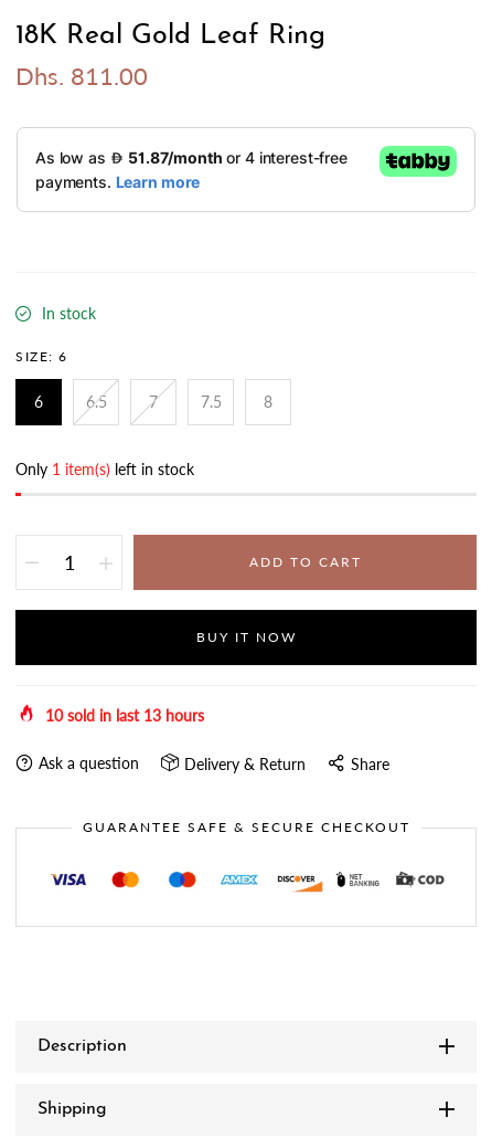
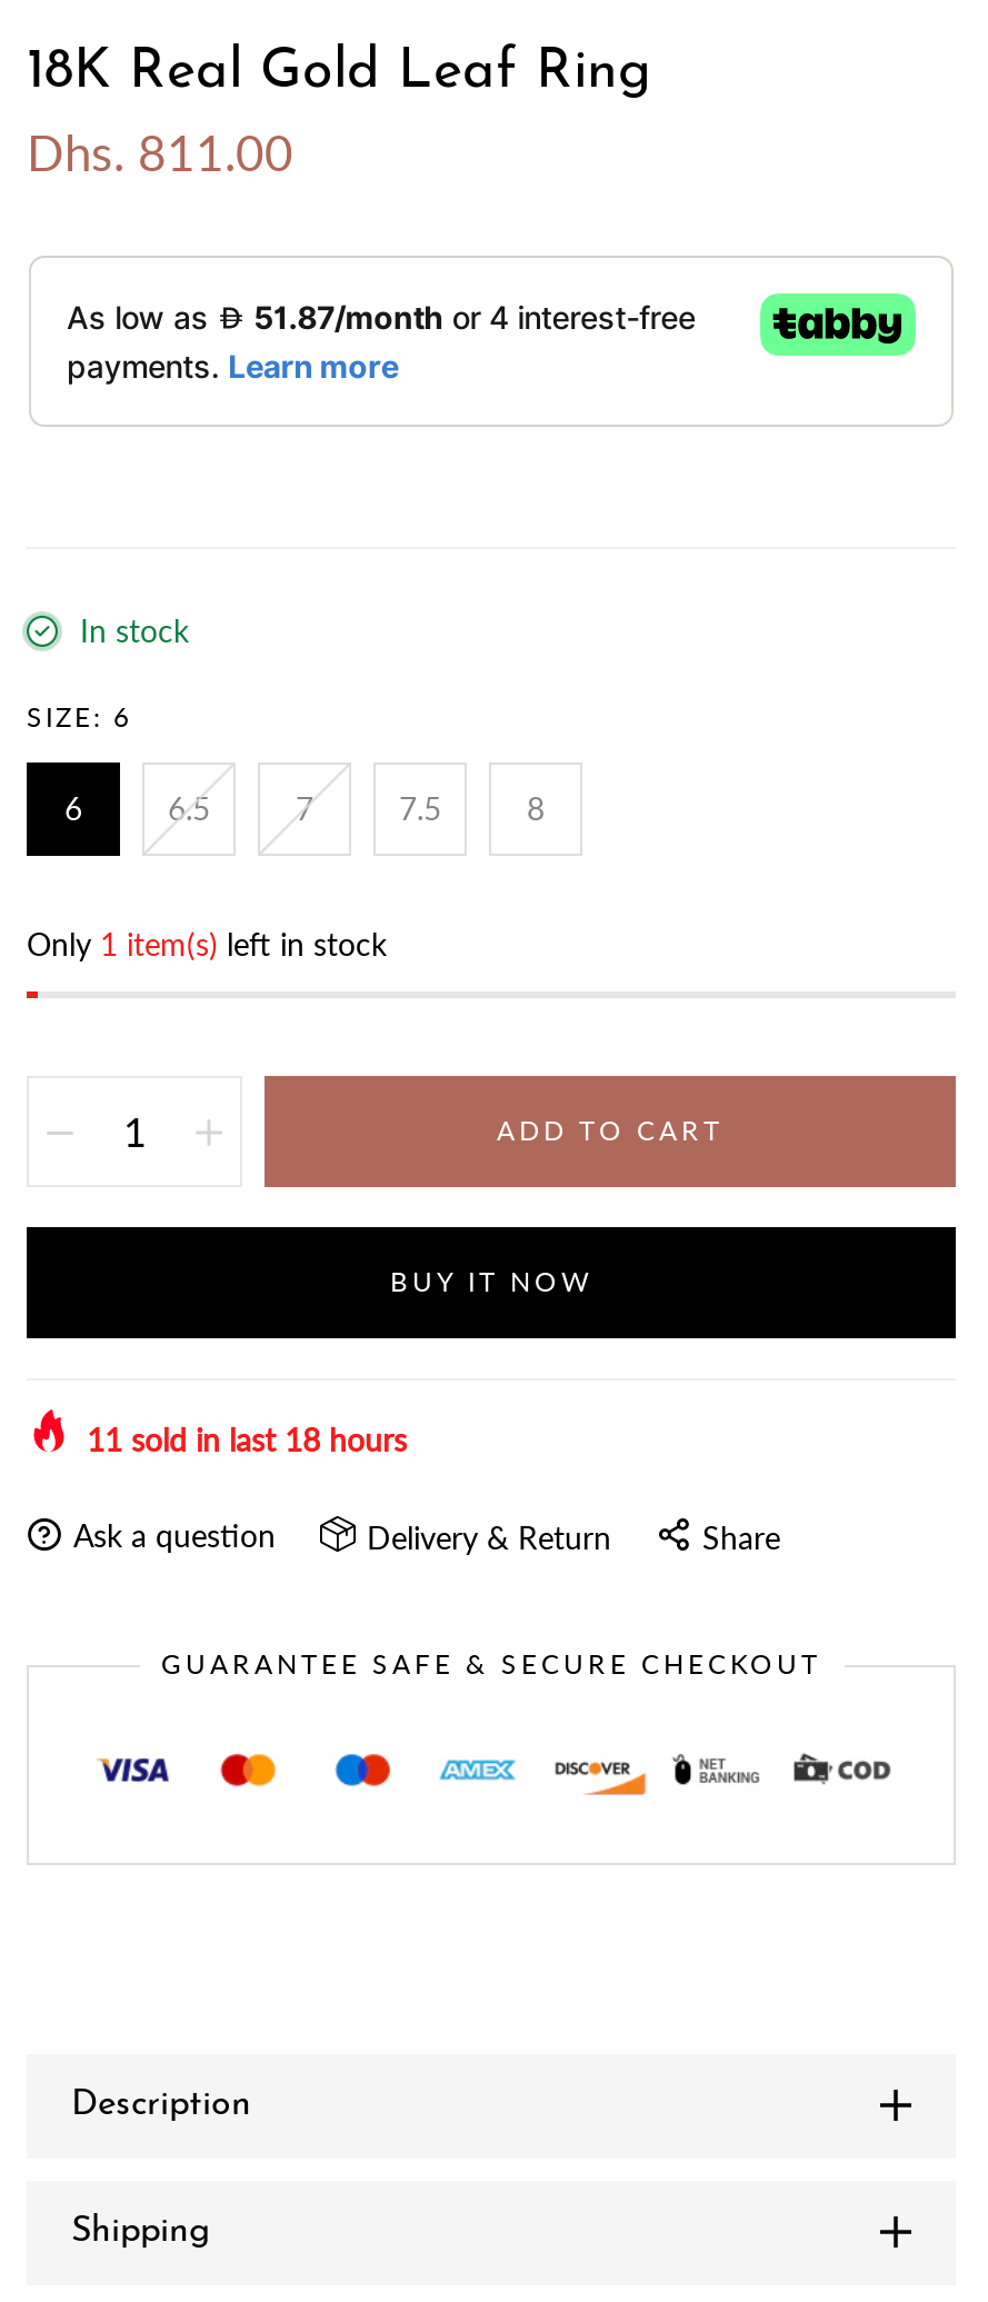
- 10 sold in last 13 hours
+ 11 sold in last 18 hours
